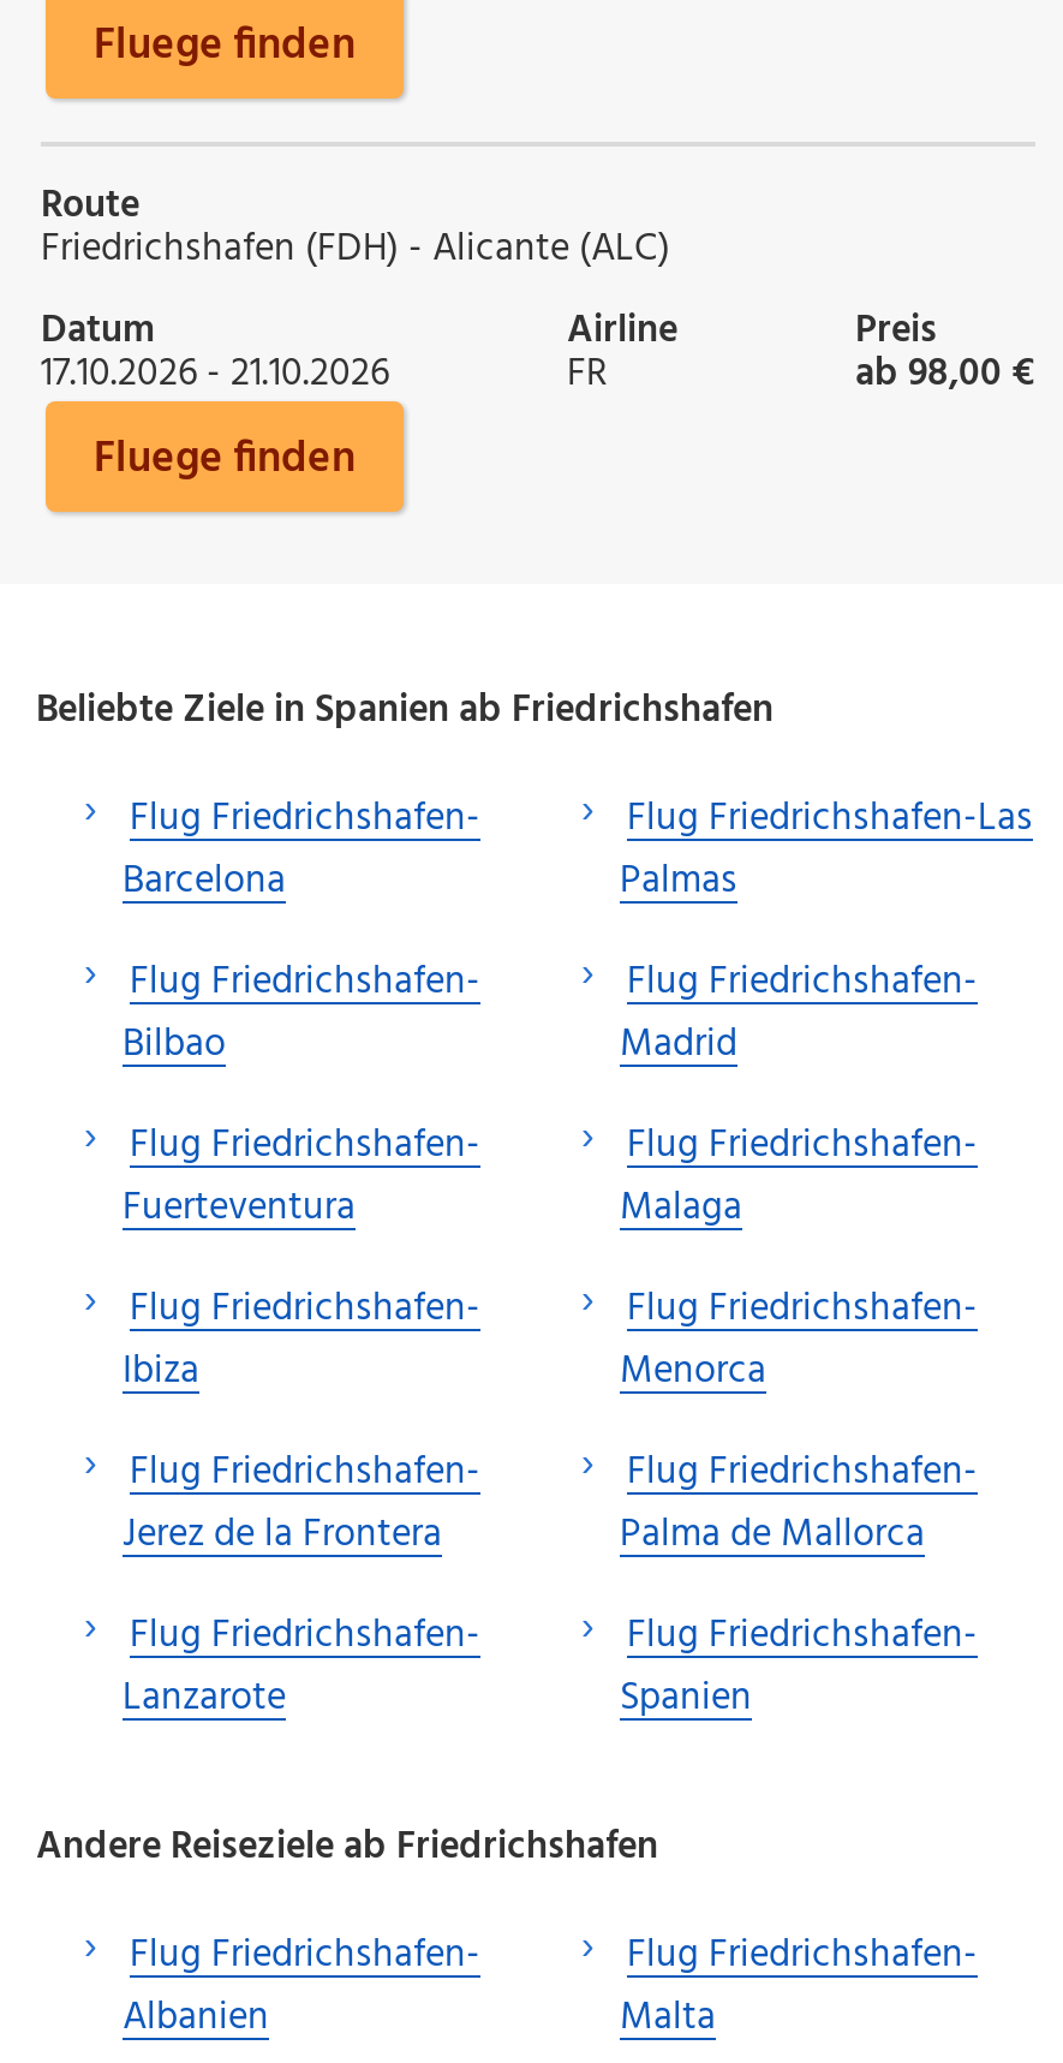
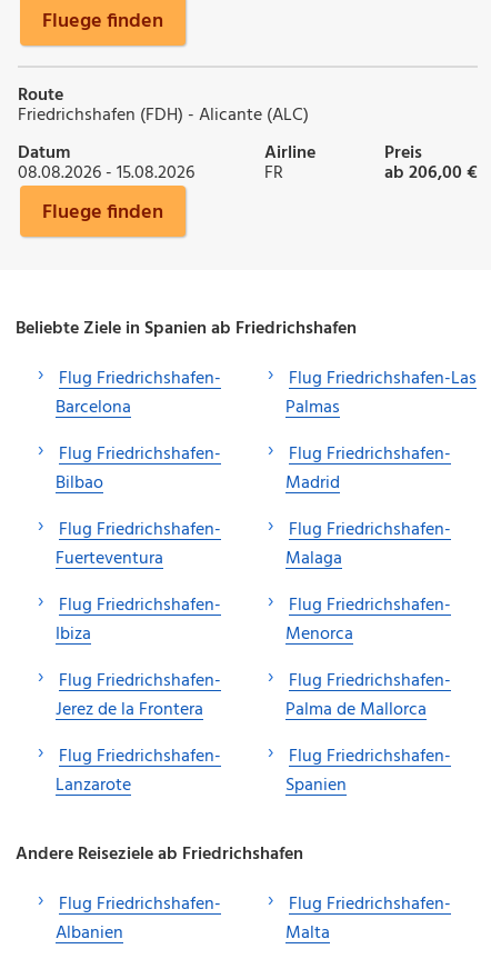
- 17.10.2026 - 21.10.2026
+ 08.08.2026 - 15.08.2026

- ab 98,00 €
+ ab 206,00 €
